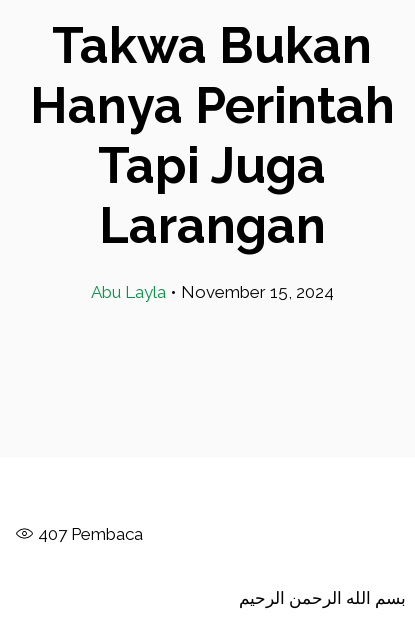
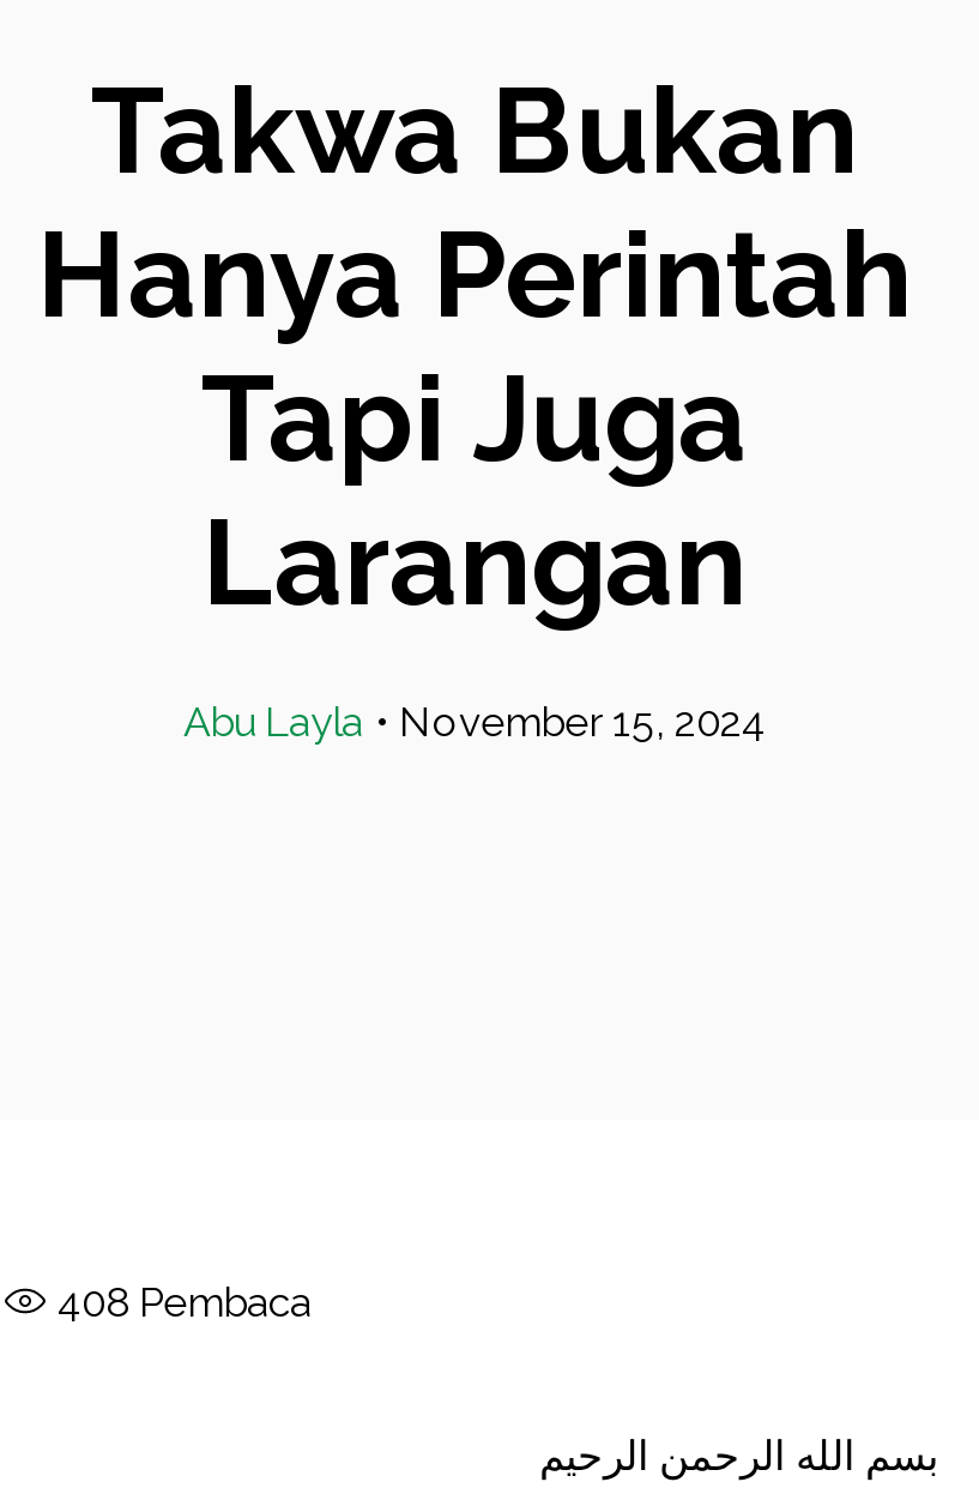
- 407 Pembaca
+ 408 Pembaca
